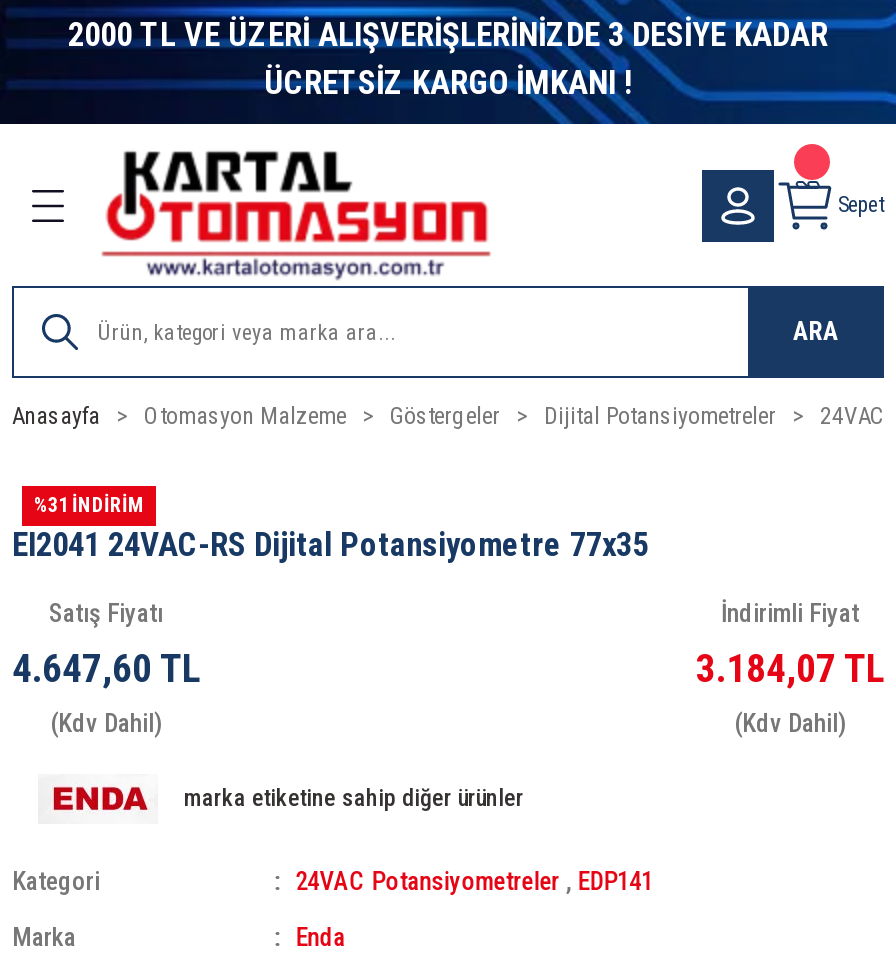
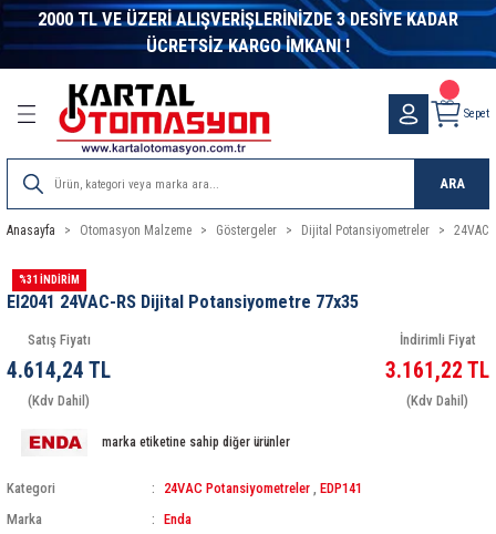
- 4.647,60 TL
+ 4.614,24 TL

- 3.184,07 TL
+ 3.161,22 TL
